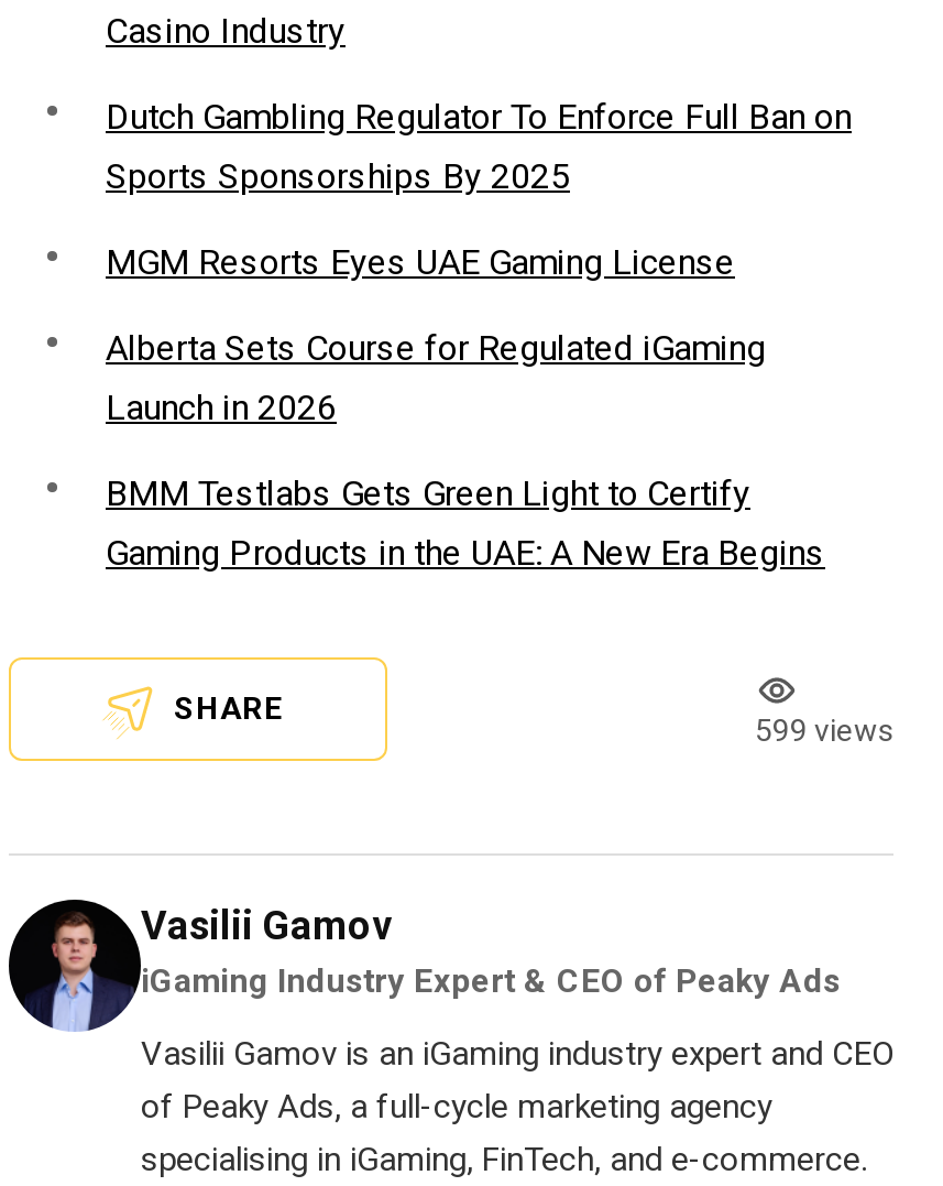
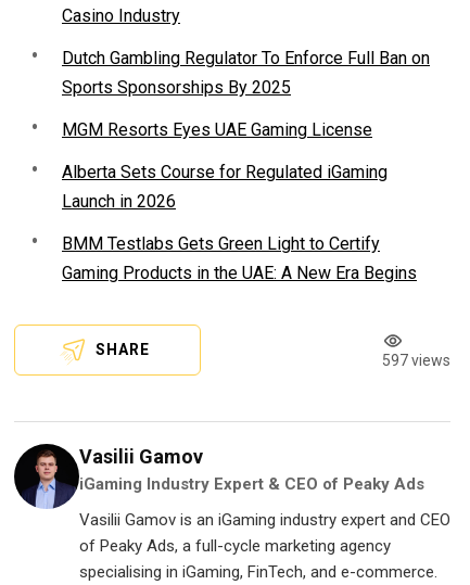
- 599 views
+ 597 views
